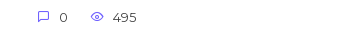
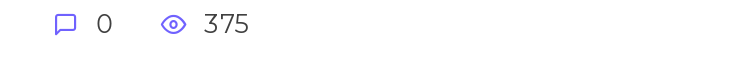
- 495
+ 375
